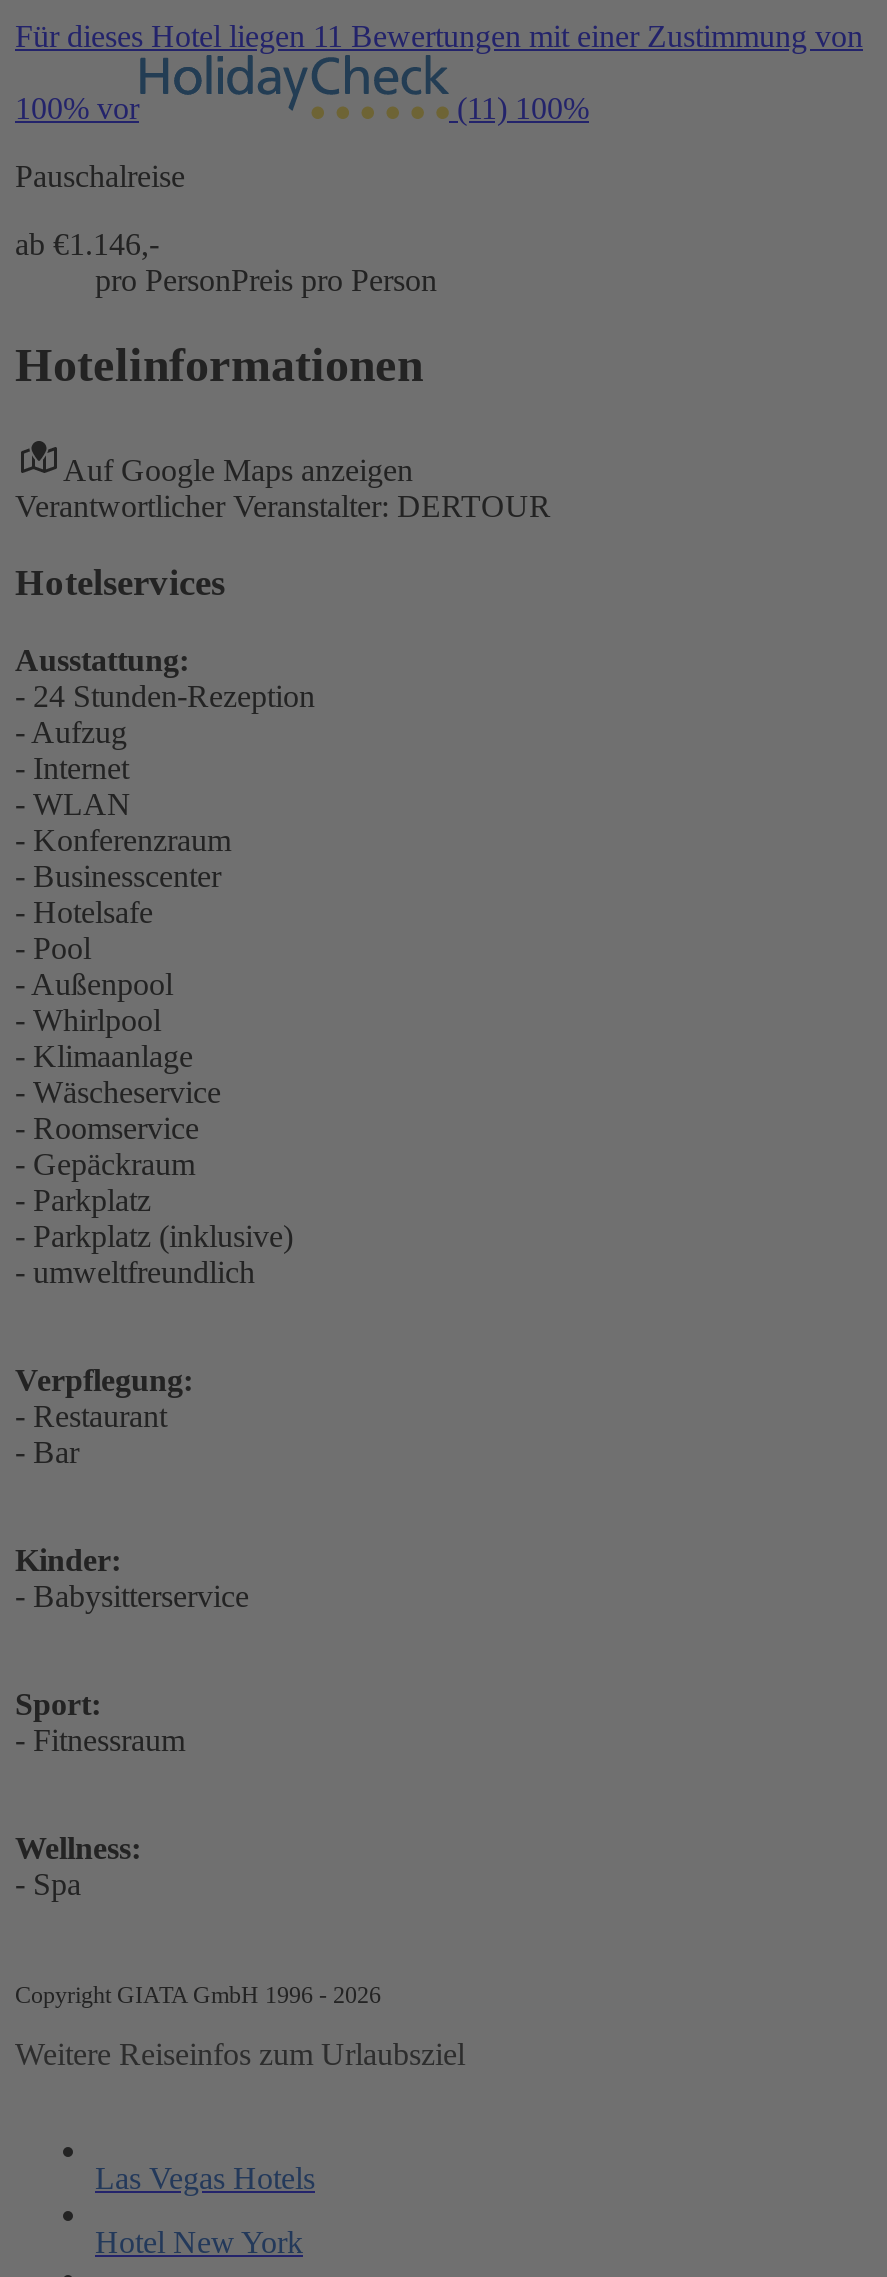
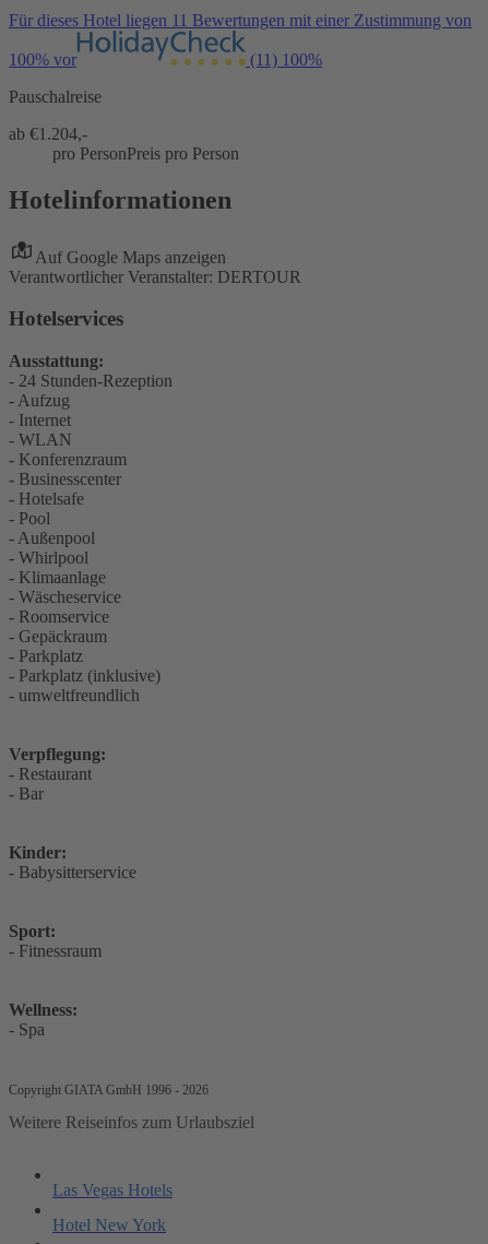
- ab €1.146,-
+ ab €1.204,-
